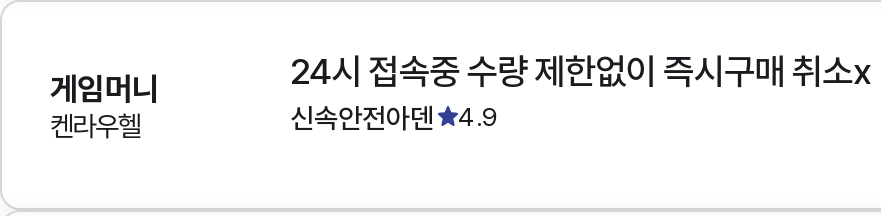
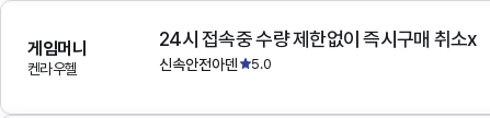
- 신속안전아덴 4.9
+ 신속안전아덴 5.0
